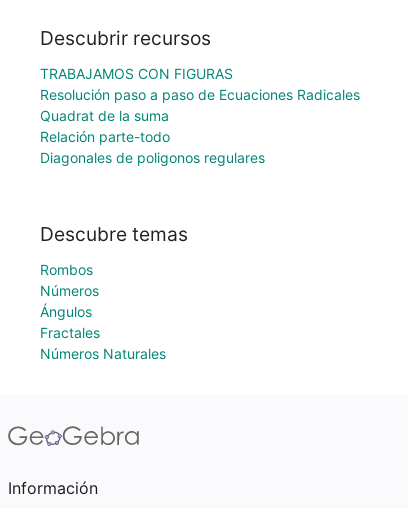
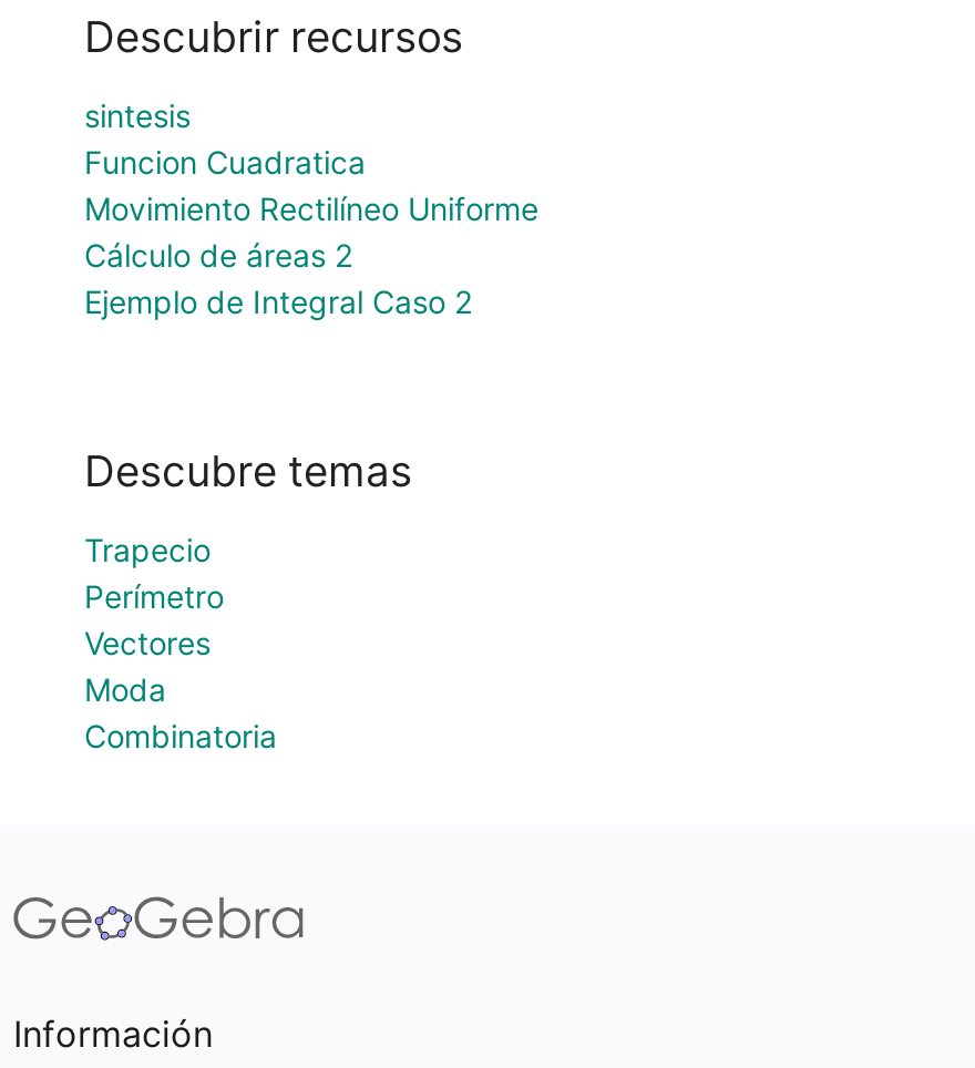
- TRABAJAMOS CON FIGURAS
- Resolución paso a paso de Ecuaciones Radicales
- Quadrat de la suma
- Relación parte-todo
- Diagonales de poligonos regulares
+ sintesis
+ Funcion Cuadratica
+ Movimiento Rectilíneo Uniforme
+ Cálculo de áreas 2
+ Ejemplo de Integral Caso 2

- Rombos
- Números
- Ángulos
- Fractales
- Números Naturales
+ Trapecio
+ Perímetro
+ Vectores
+ Moda
+ Combinatoria
